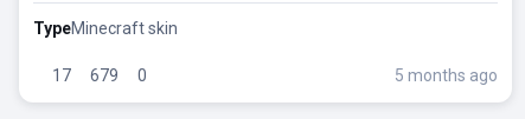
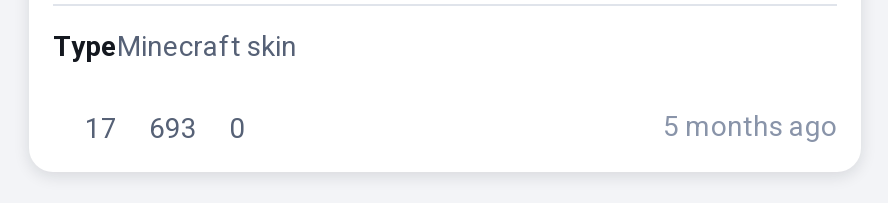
- 17 679 0
+ 17 693 0
